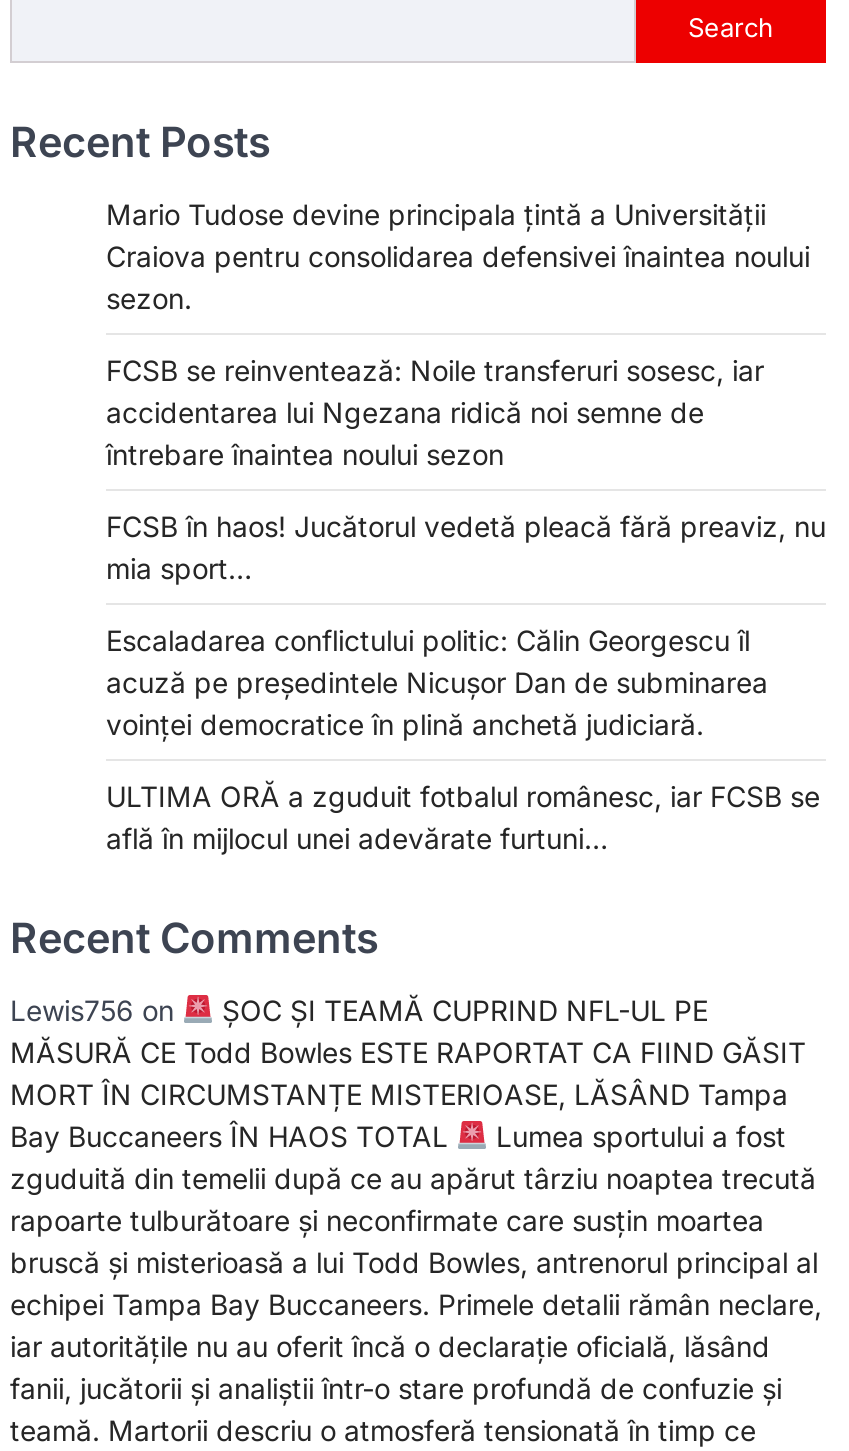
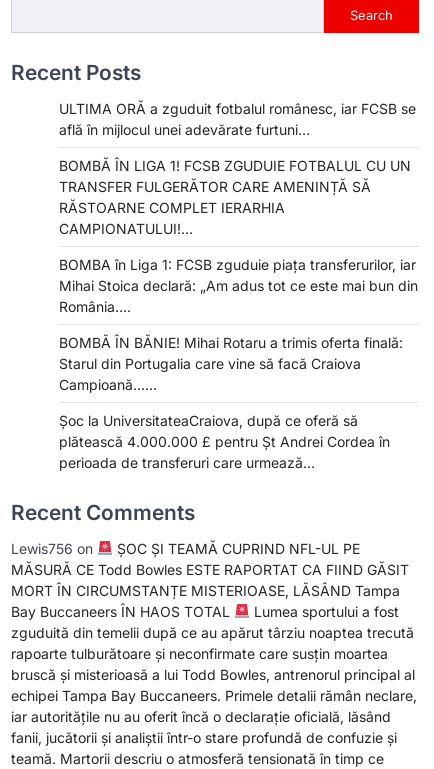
- Mario Tudose devine principala țintă a Universității
- Craiova pentru consolidarea defensivei înaintea noului
- sezon.
- FCSB se reinventează: Noile transferuri sosesc, iar
- accidentarea lui Ngezana ridică noi semne de
- întrebare înaintea noului sezon
- FCSB în haos! Jucătorul vedetă pleacă fără preaviz, nu
- mia sport…
- Escaladarea conflictului politic: Călin Georgescu îl
- acuză pe președintele Nicușor Dan de subminarea
- voinței democratice în plină anchetă judiciară.

moved up: ULTIMA ORĂ a zguduit fotbalul românesc, iar FCSB se | află în mijlocul unei adevărate furtuni…

+ BOMBĂ ÎN LIGA 1! FCSB ZGUDUIE FOTBALUL CU UN
+ TRANSFER FULGERĂTOR CARE AMENINȚĂ SĂ
+ RĂSTOARNE COMPLET IERARHIA
+ CAMPIONATULUI!…
+ BOMBA în Liga 1: FCSB zguduie piața transferurilor, iar
+ Mihai Stoica declară: „Am adus tot ce este mai bun din
+ România….
+ BOMBĂ ÎN BĂNIE! Mihai Rotaru a trimis oferta finală:
+ Starul din Portugalia care vine să facă Craiova
+ Campioană……
+ Șoc la UniversitateaCraiova, după ce oferă să
+ plătească 4.000.000 £ pentru Șt Andrei Cordea în
+ perioada de transferuri care urmează…
